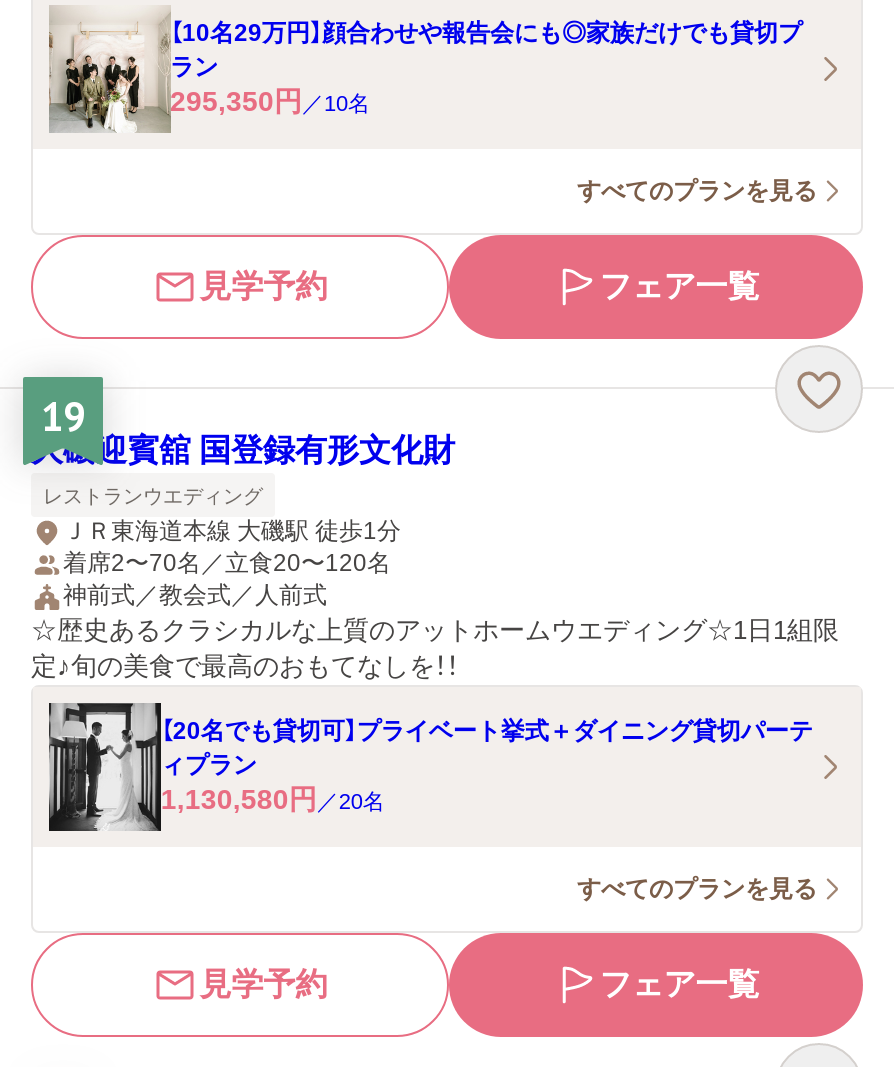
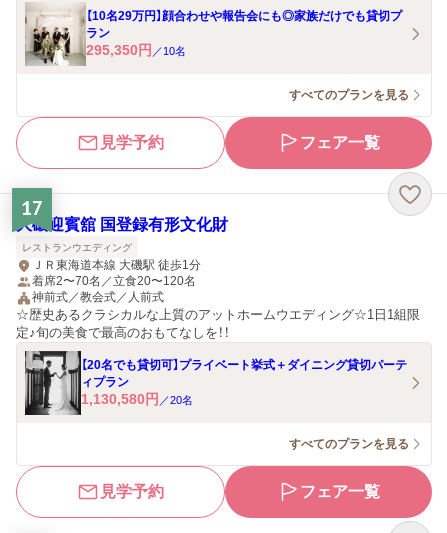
- 19
+ 17
